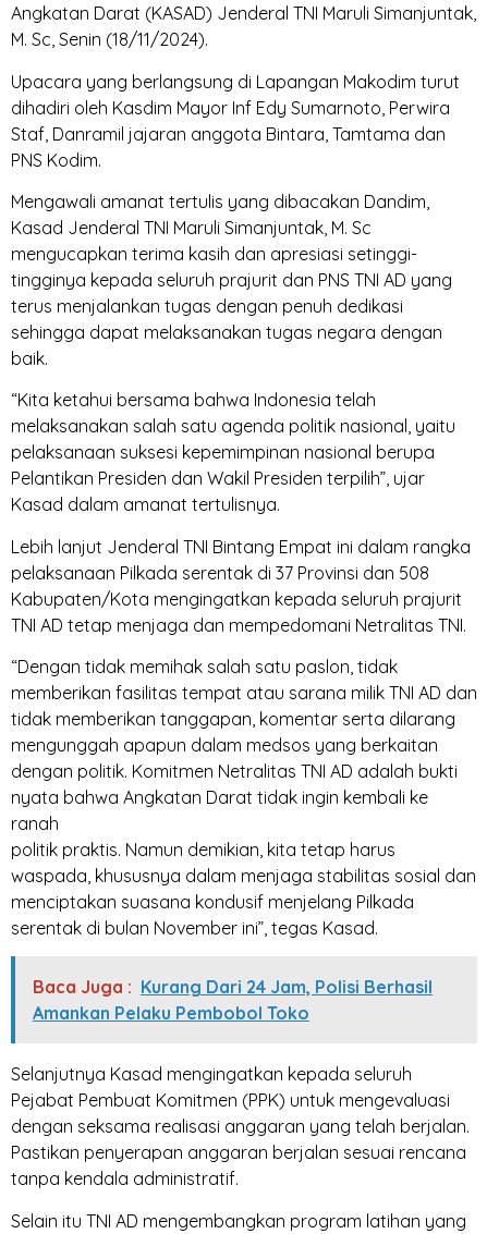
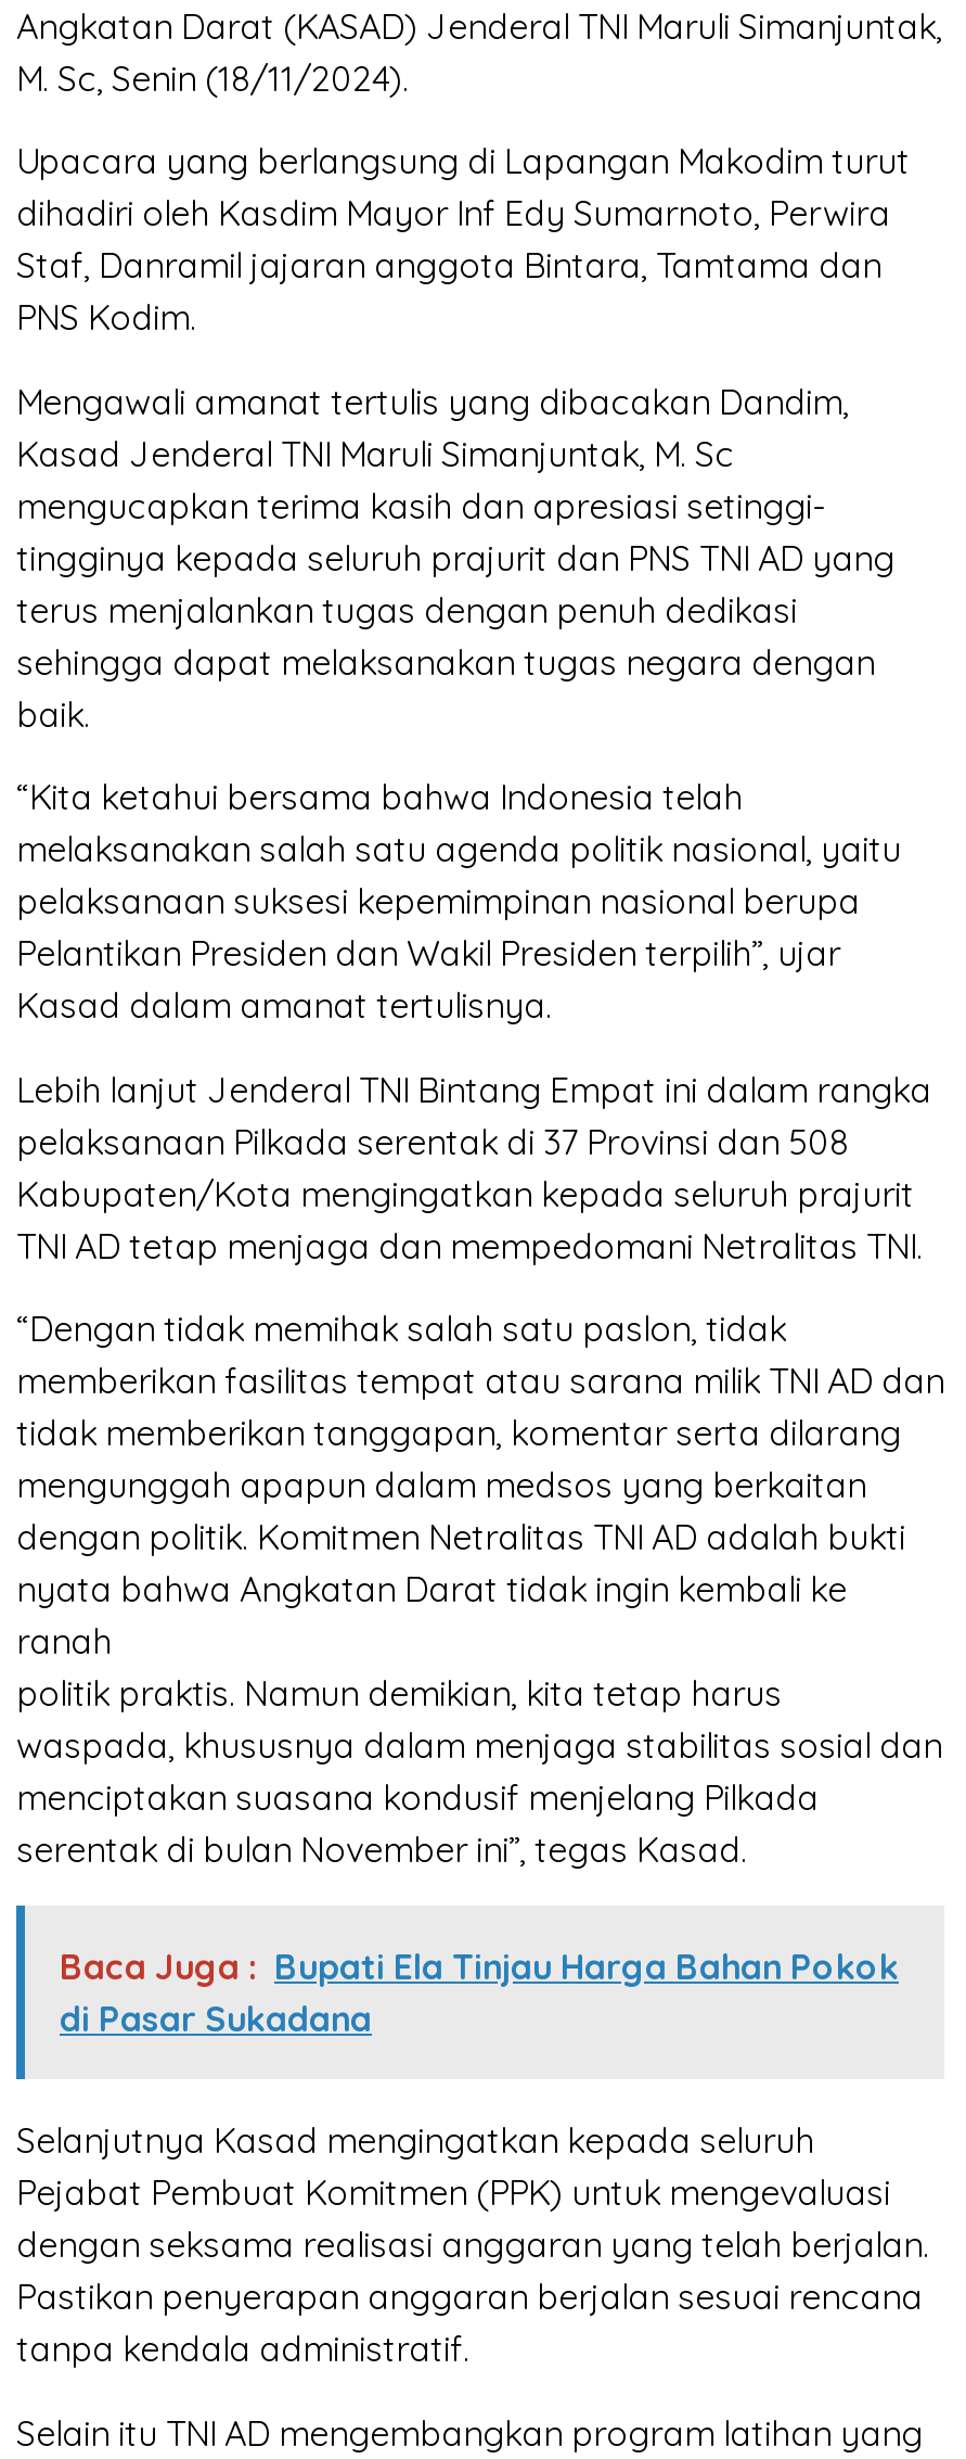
- Baca Juga : Kurang Dari 24 Jam, Polisi Berhasil
- Amankan Pelaku Pembobol Toko
+ Baca Juga : Bupati Ela Tinjau Harga Bahan Pokok
+ di Pasar Sukadana
